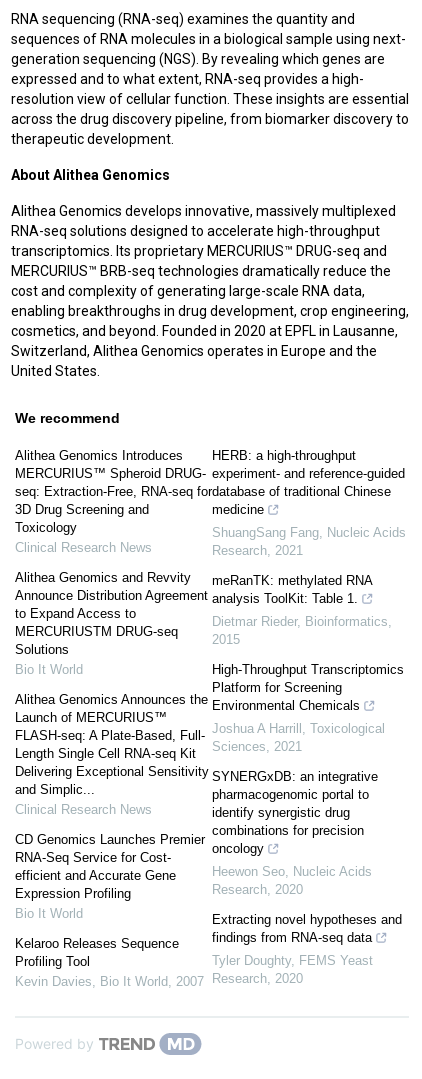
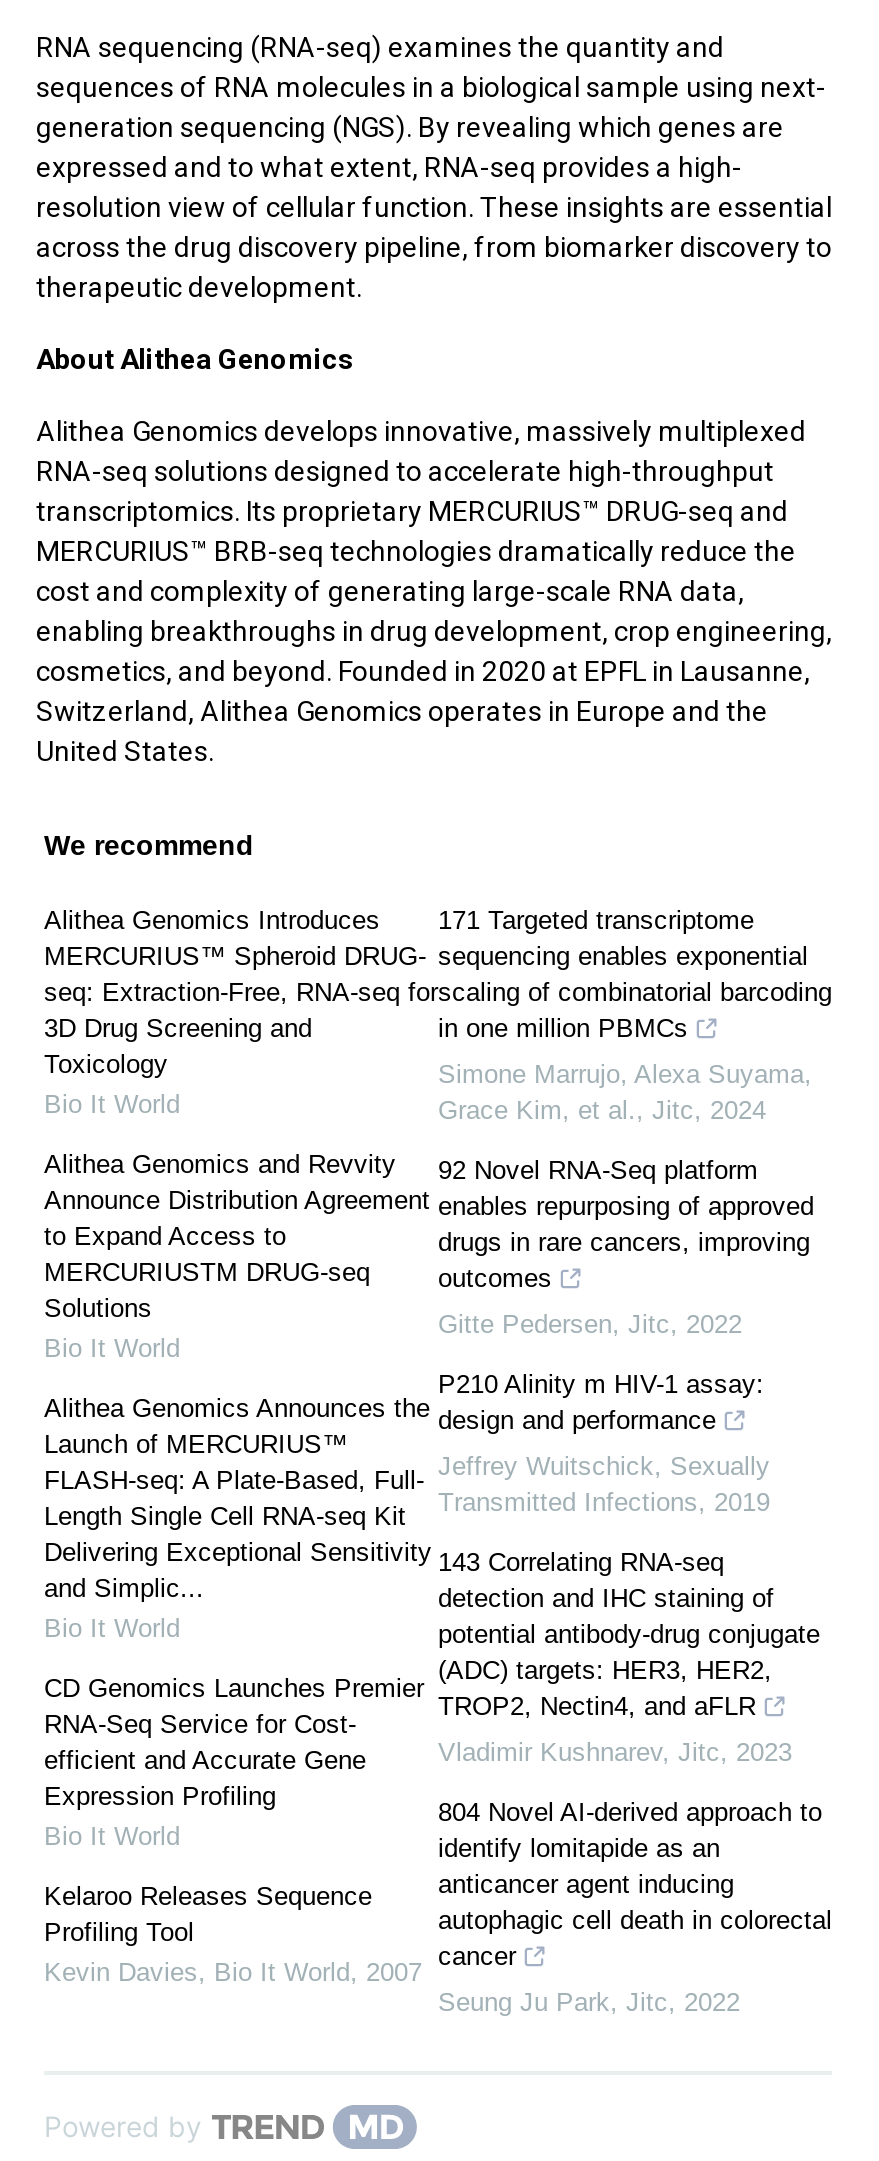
- HERB: a high-throughput
- experiment- and reference-guided
- database of traditional Chinese
- medicine
+ 171 Targeted transcriptome
+ sequencing enables exponential
+ scaling of combinatorial barcoding
+ in one million PBMCs

- ShuangSang Fang, Nucleic Acids
- Research, 2021
+ Simone Marrujo, Alexa Suyama,
+ Grace Kim, et al., Jitc, 2024

- Clinical Research News
+ Bio It World

- meRanTK: methylated RNA
- analysis ToolKit: Table 1.
+ 92 Novel RNA-Seq platform
+ enables repurposing of approved
+ drugs in rare cancers, improving
+ outcomes

- Dietmar Rieder, Bioinformatics,
- 2015
+ Gitte Pedersen, Jitc, 2022

- High-Throughput Transcriptomics
- Platform for Screening
- Environmental Chemicals
+ P210 Alinity m HIV-1 assay:
+ design and performance

- Joshua A Harrill, Toxicological
- Sciences, 2021
+ Jeffrey Wuitschick, Sexually
+ Transmitted Infections, 2019

- SYNERGxDB: an integrative
- pharmacogenomic portal to
- identify synergistic drug
- combinations for precision
- oncology
+ 143 Correlating RNA-seq
+ detection and IHC staining of
+ potential antibody-drug conjugate
+ (ADC) targets: HER3, HER2,
+ TROP2, Nectin4, and aFLR

- Clinical Research News
+ Bio It World

- Heewon Seo, Nucleic Acids
- Research, 2020
+ Vladimir Kushnarev, Jitc, 2023

- Extracting novel hypotheses and
- findings from RNA-seq data
+ 804 Novel AI-derived approach to
+ identify lomitapide as an
+ anticancer agent inducing
+ autophagic cell death in colorectal
+ cancer

- Tyler Doughty, FEMS Yeast
- Research, 2020
+ Seung Ju Park, Jitc, 2022
